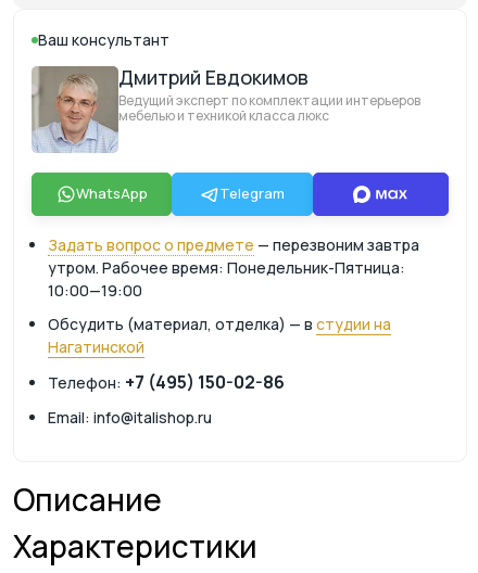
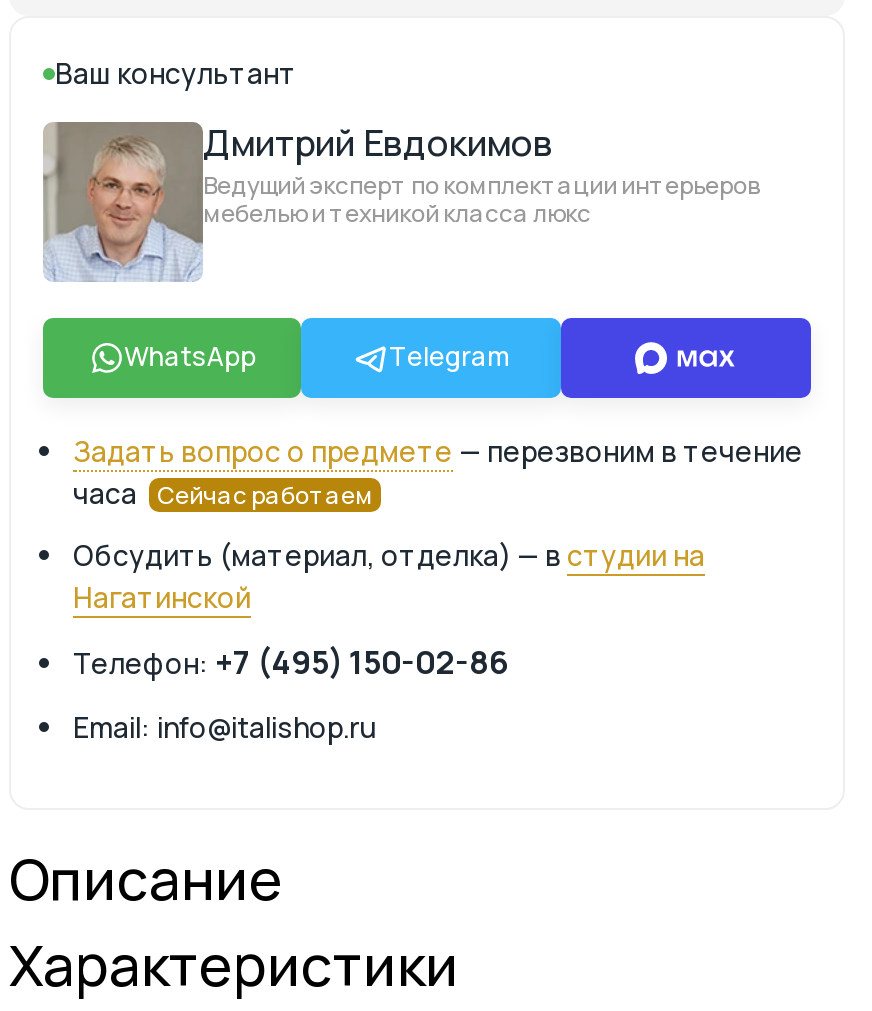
- Задать вопрос о предмете — перезвоним завтра
- утром. Рабочее время: Понедельник-Пятница:
- 10:00—19:00
+ Задать вопрос о предмете — перезвоним в течение
+ часа Сейчас работаем
